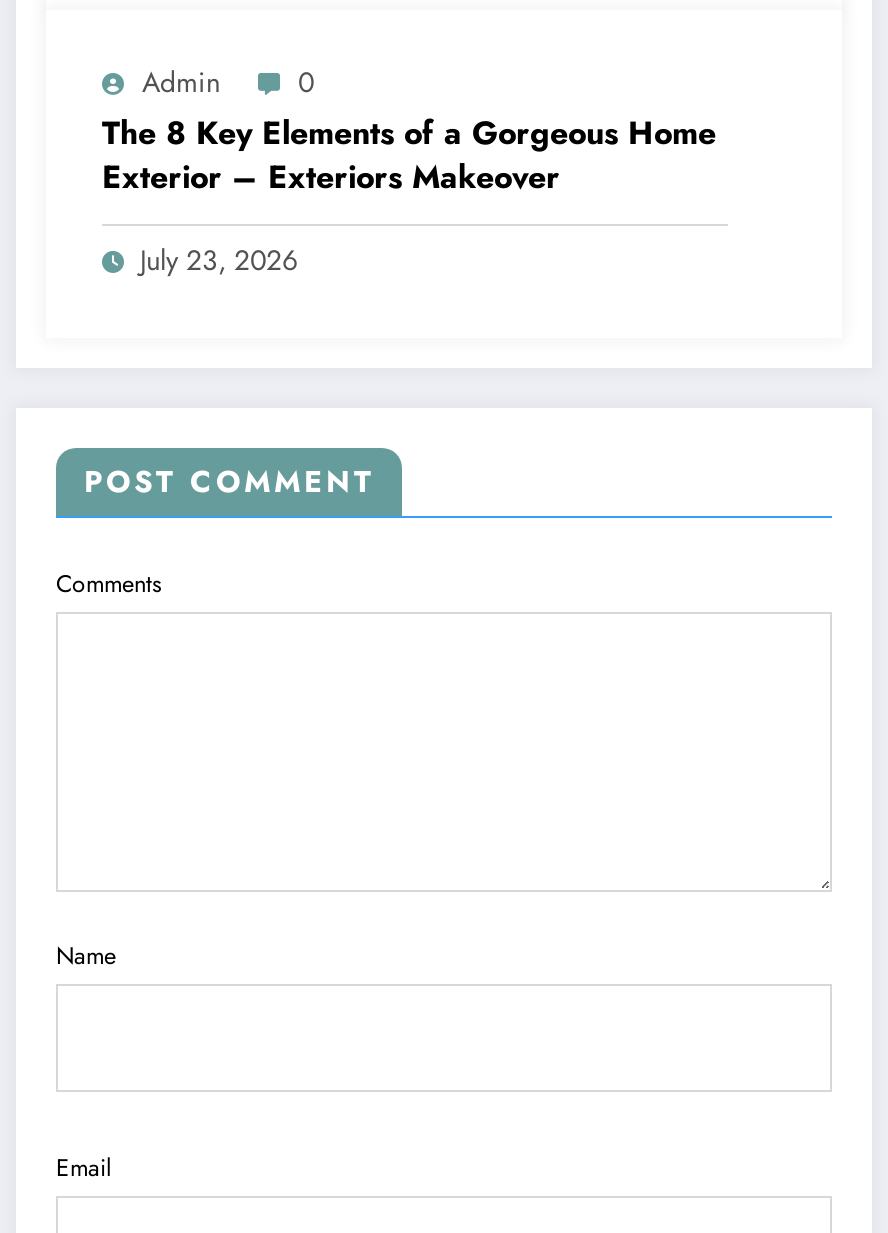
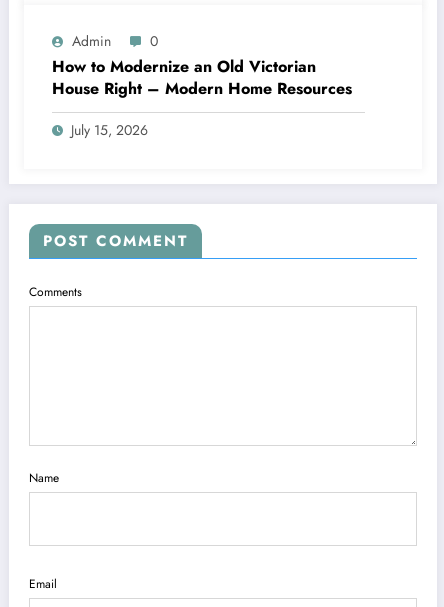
- The 8 Key Elements of a Gorgeous Home
- Exterior – Exteriors Makeover
+ How to Modernize an Old Victorian
+ House Right – Modern Home Resources

- July 23, 2026
+ July 15, 2026
